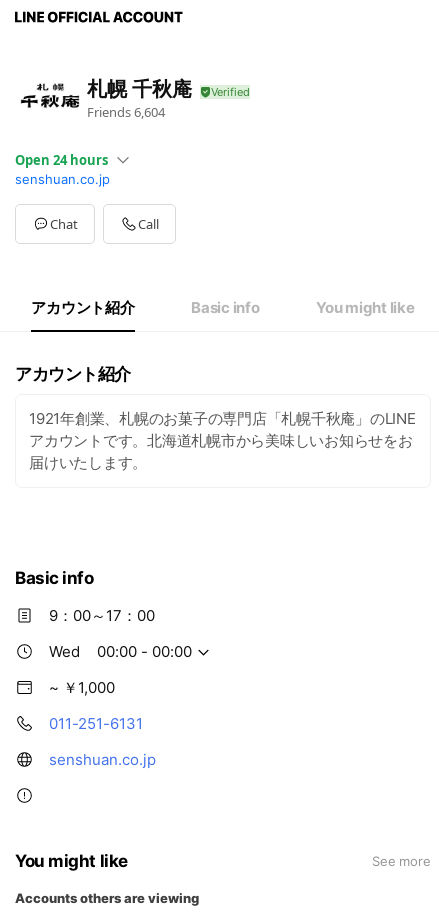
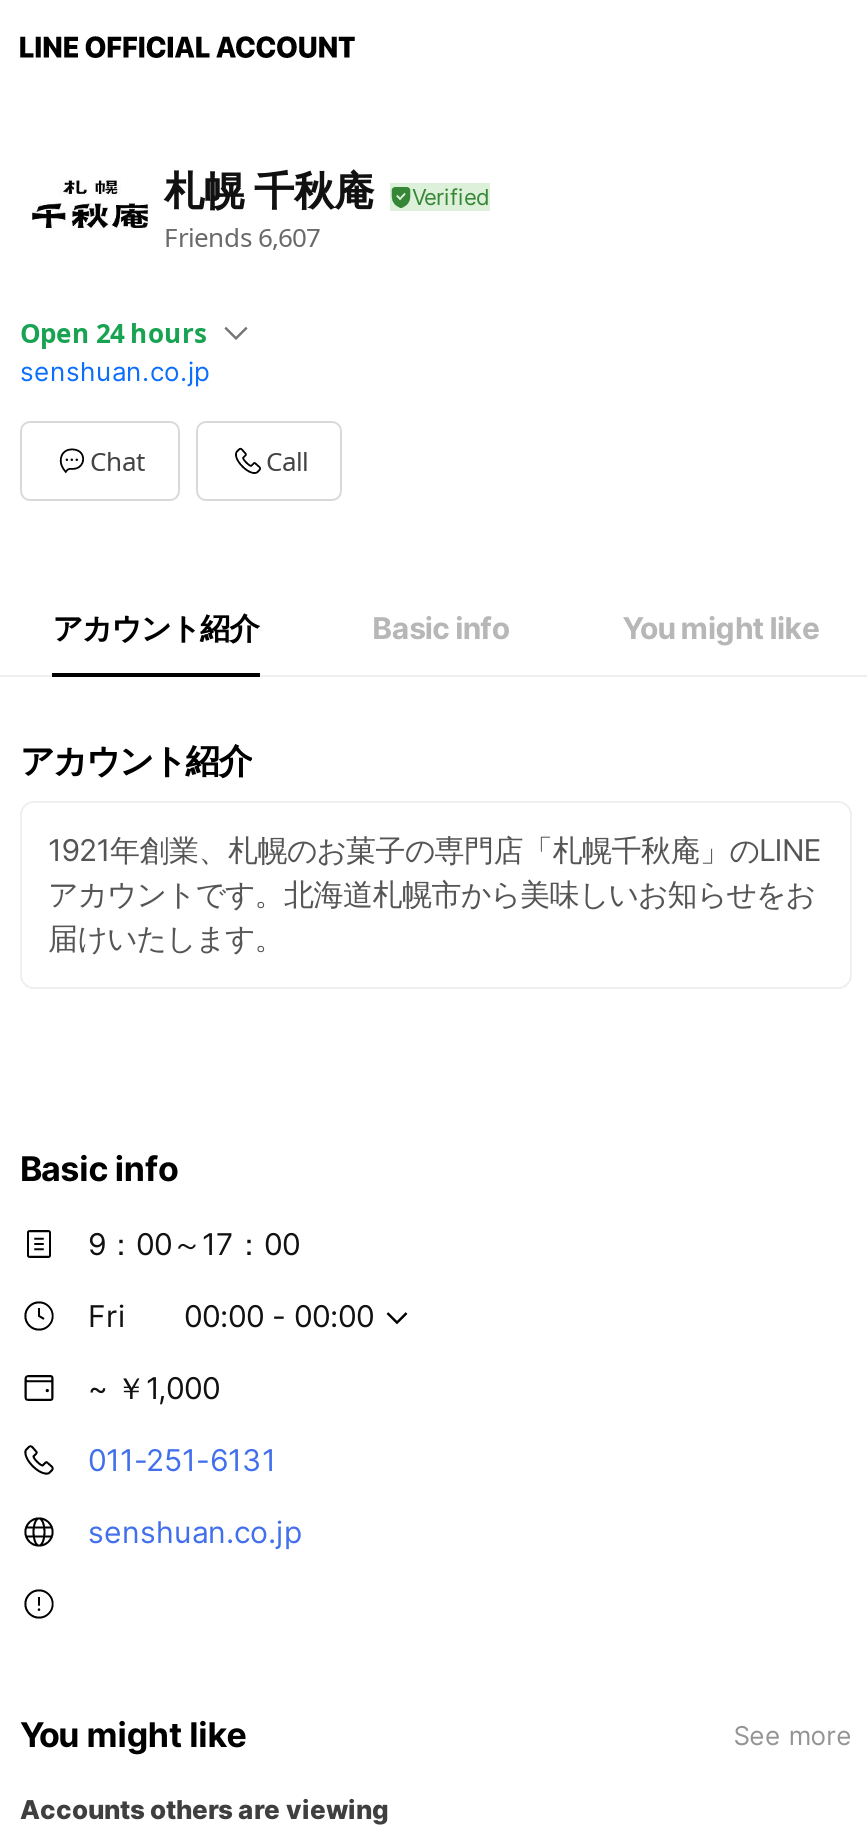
- Friends 6,604
+ Friends 6,607

- Wed
+ Fri
